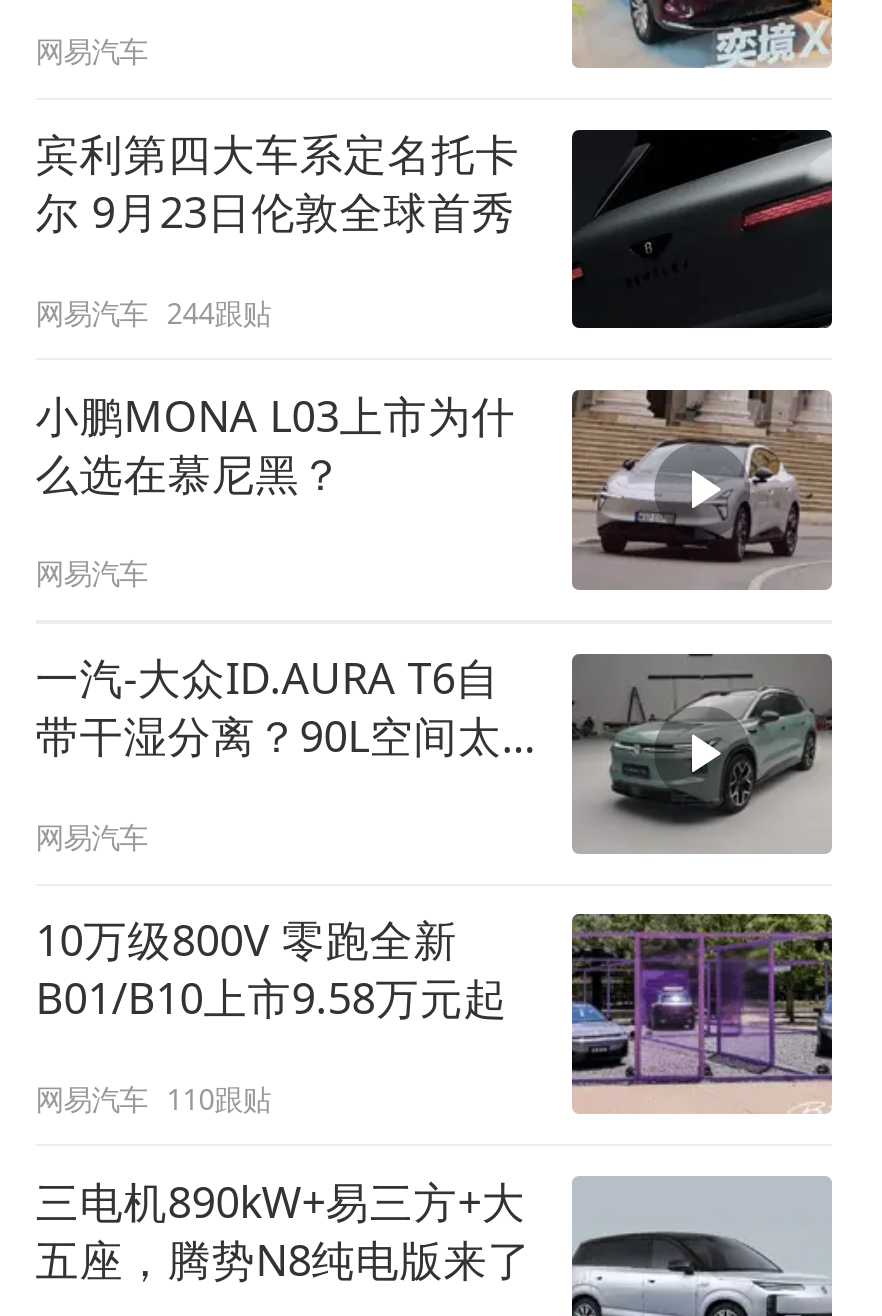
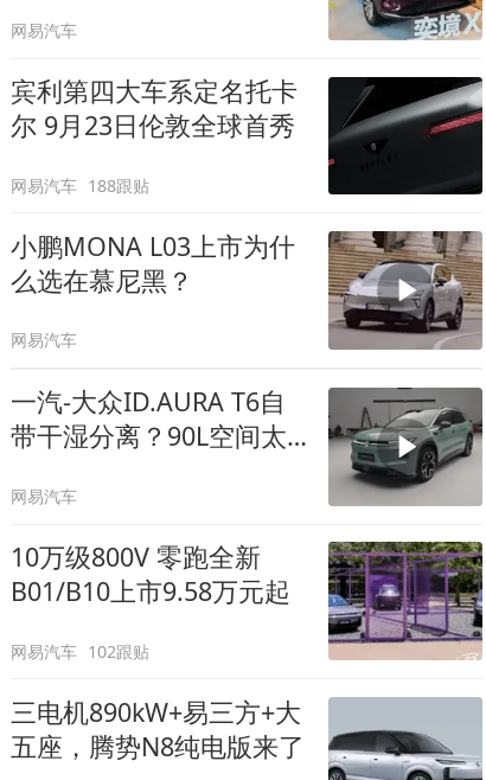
- 网易汽车 244跟贴
+ 网易汽车 188跟贴

- 网易汽车 110跟贴
+ 网易汽车 102跟贴
